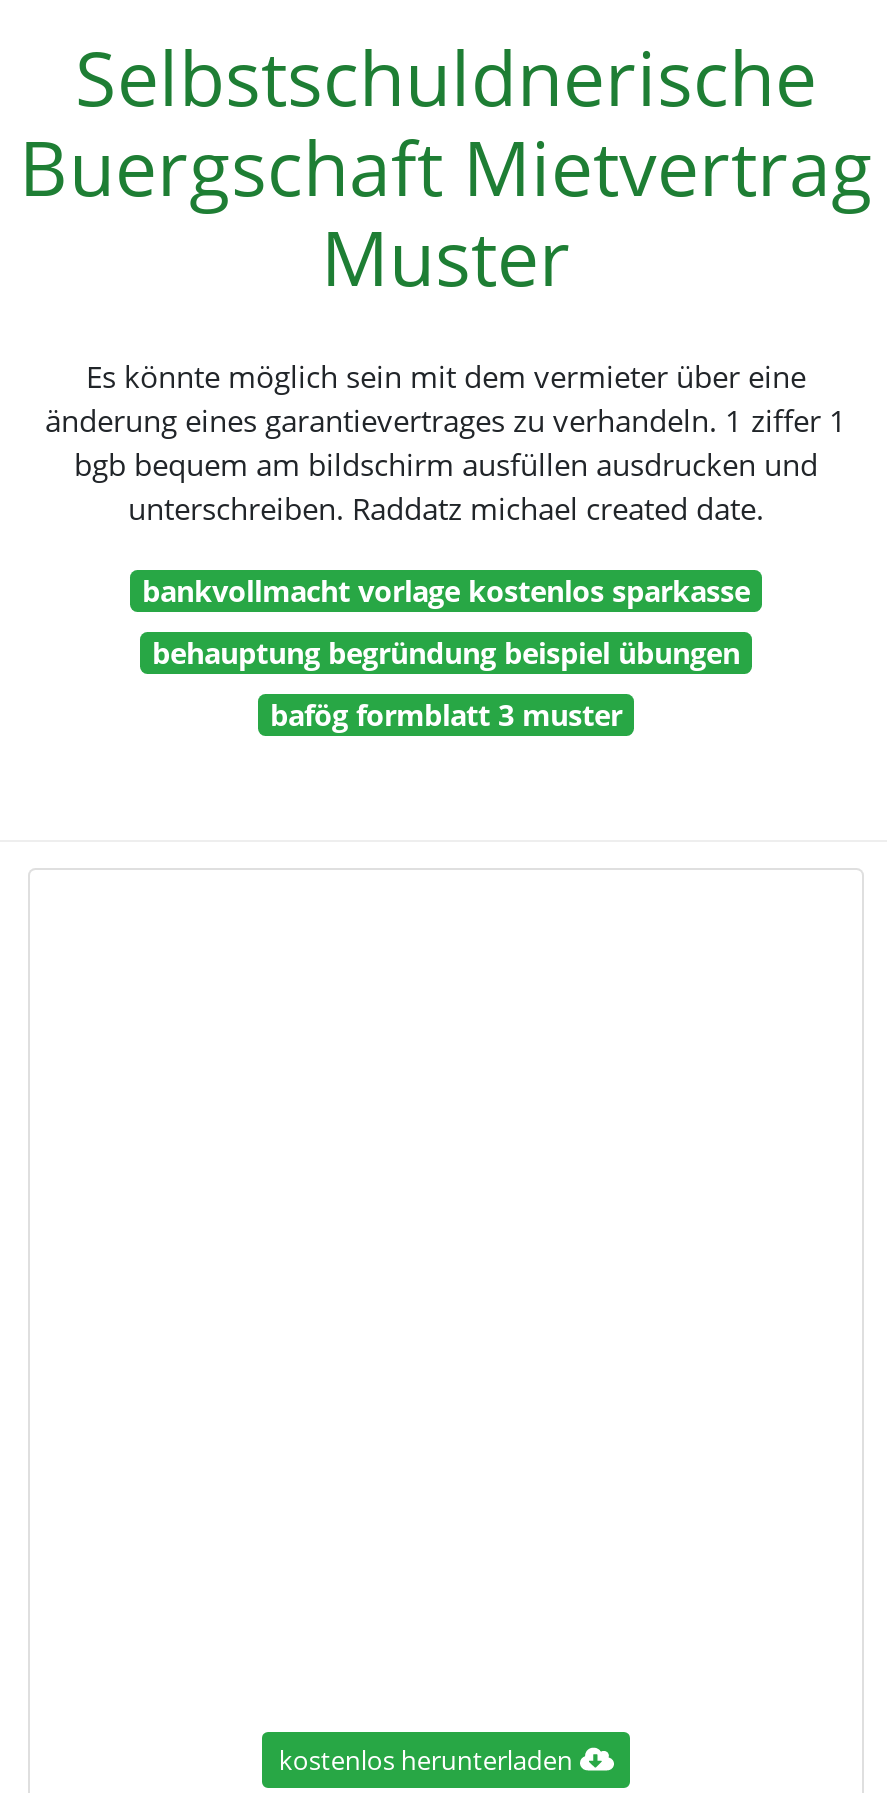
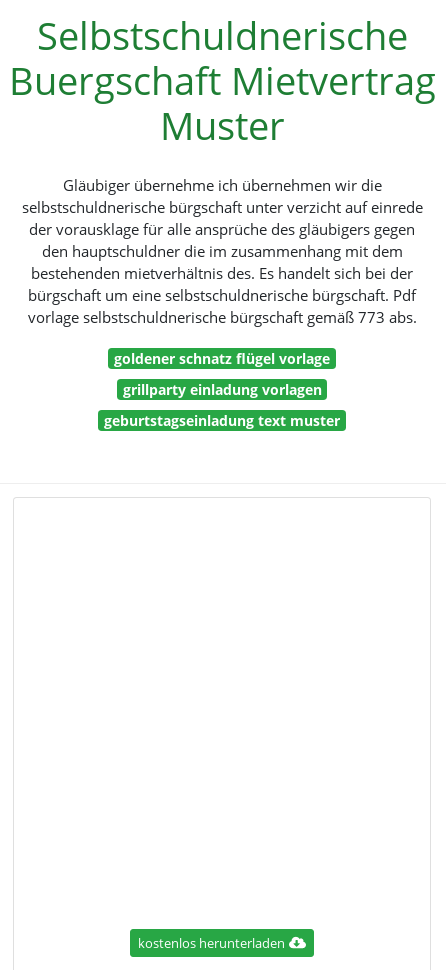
- Es könnte möglich sein mit dem vermieter über eine
- änderung eines garantievertrages zu verhandeln. 1 ziffer 1
- bgb bequem am bildschirm ausfüllen ausdrucken und
- unterschreiben. Raddatz michael created date.
+ Gläubiger übernehme ich übernehmen wir die
+ selbstschuldnerische bürgschaft unter verzicht auf einrede
+ der vorausklage für alle ansprüche des gläubigers gegen
+ den hauptschuldner die im zusammenhang mit dem
+ bestehenden mietverhältnis des. Es handelt sich bei der
+ bürgschaft um eine selbstschuldnerische bürgschaft. Pdf
+ vorlage selbstschuldnerische bürgschaft gemäß 773 abs.

- bankvollmacht vorlage kostenlos sparkasse
+ goldener schnatz flügel vorlage

- behauptung begründung beispiel übungen
+ grillparty einladung vorlagen

- bafög formblatt 3 muster
+ geburtstagseinladung text muster
